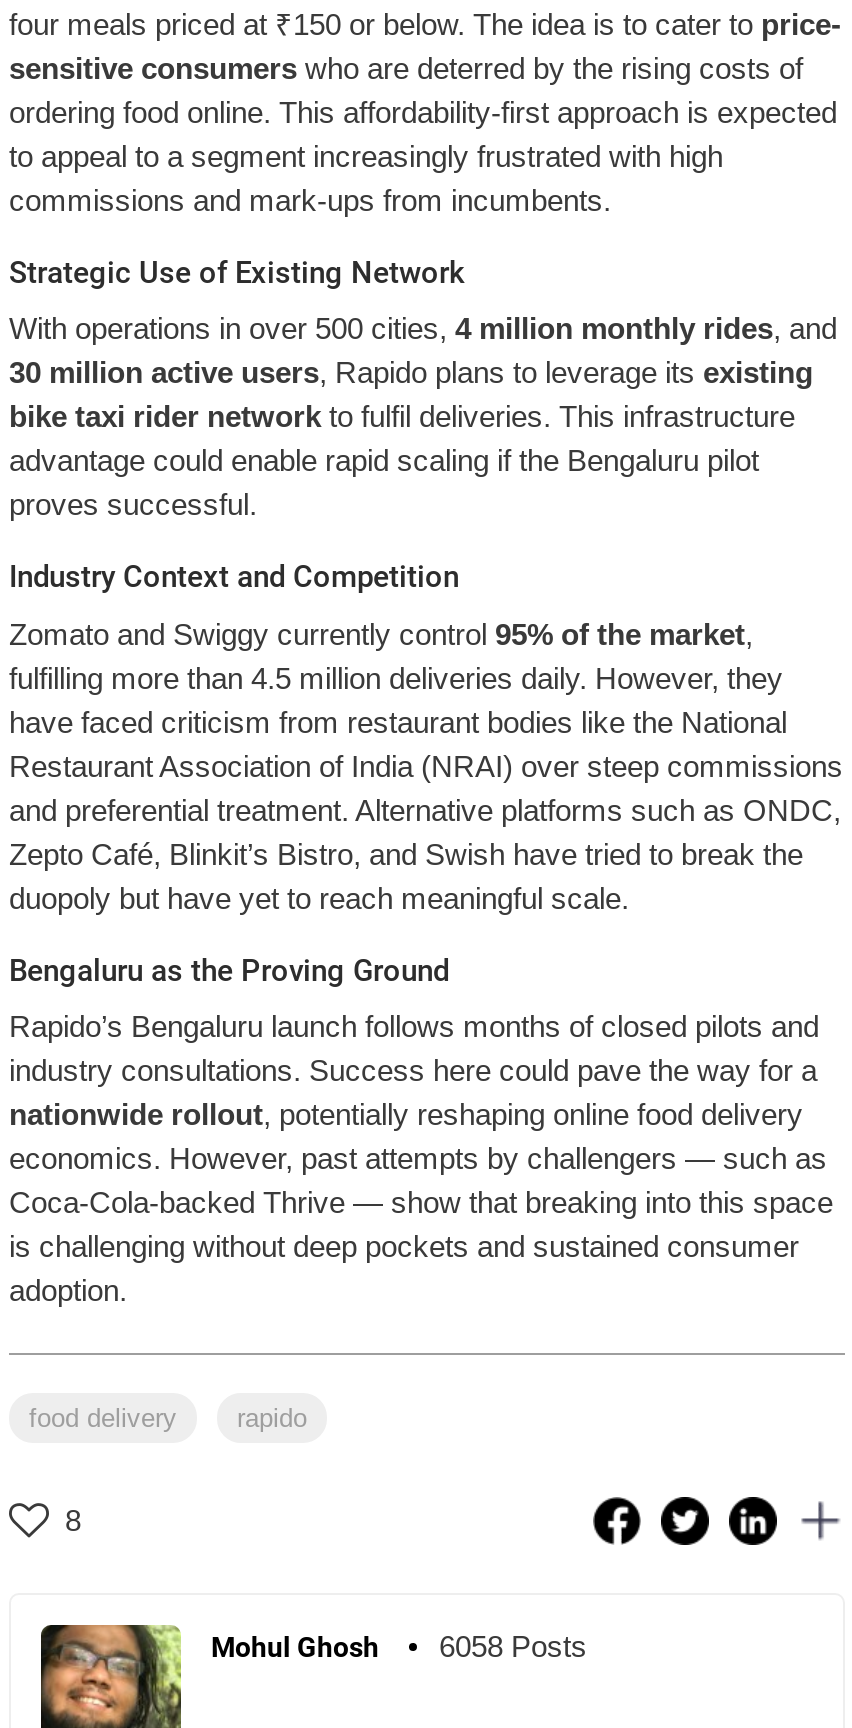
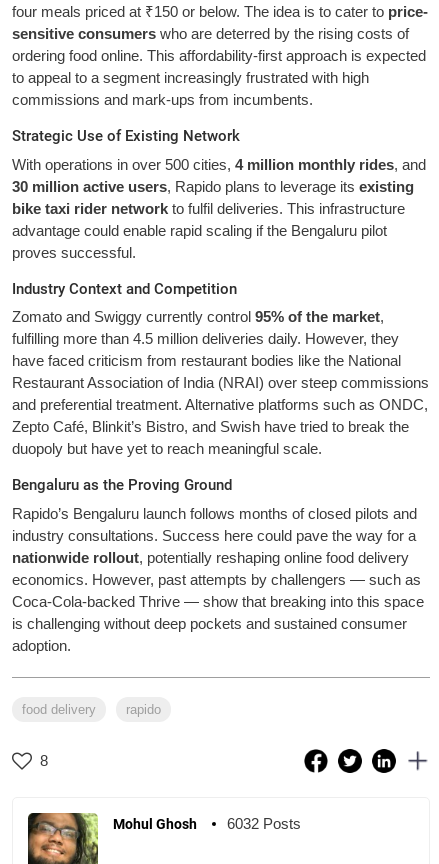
- Mohul Ghosh 6058 Posts
+ Mohul Ghosh 6032 Posts
